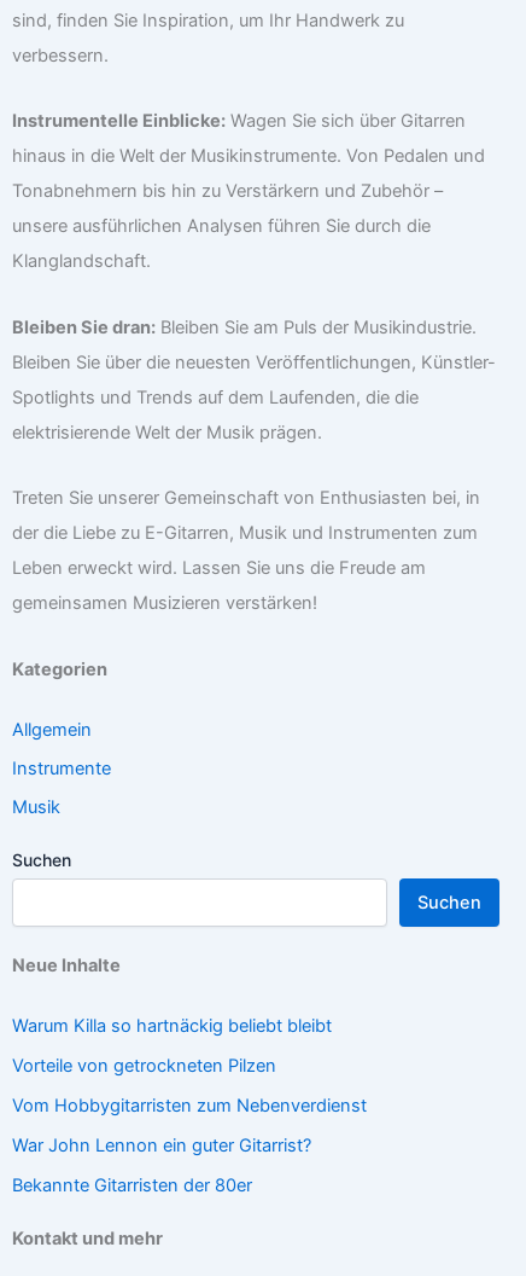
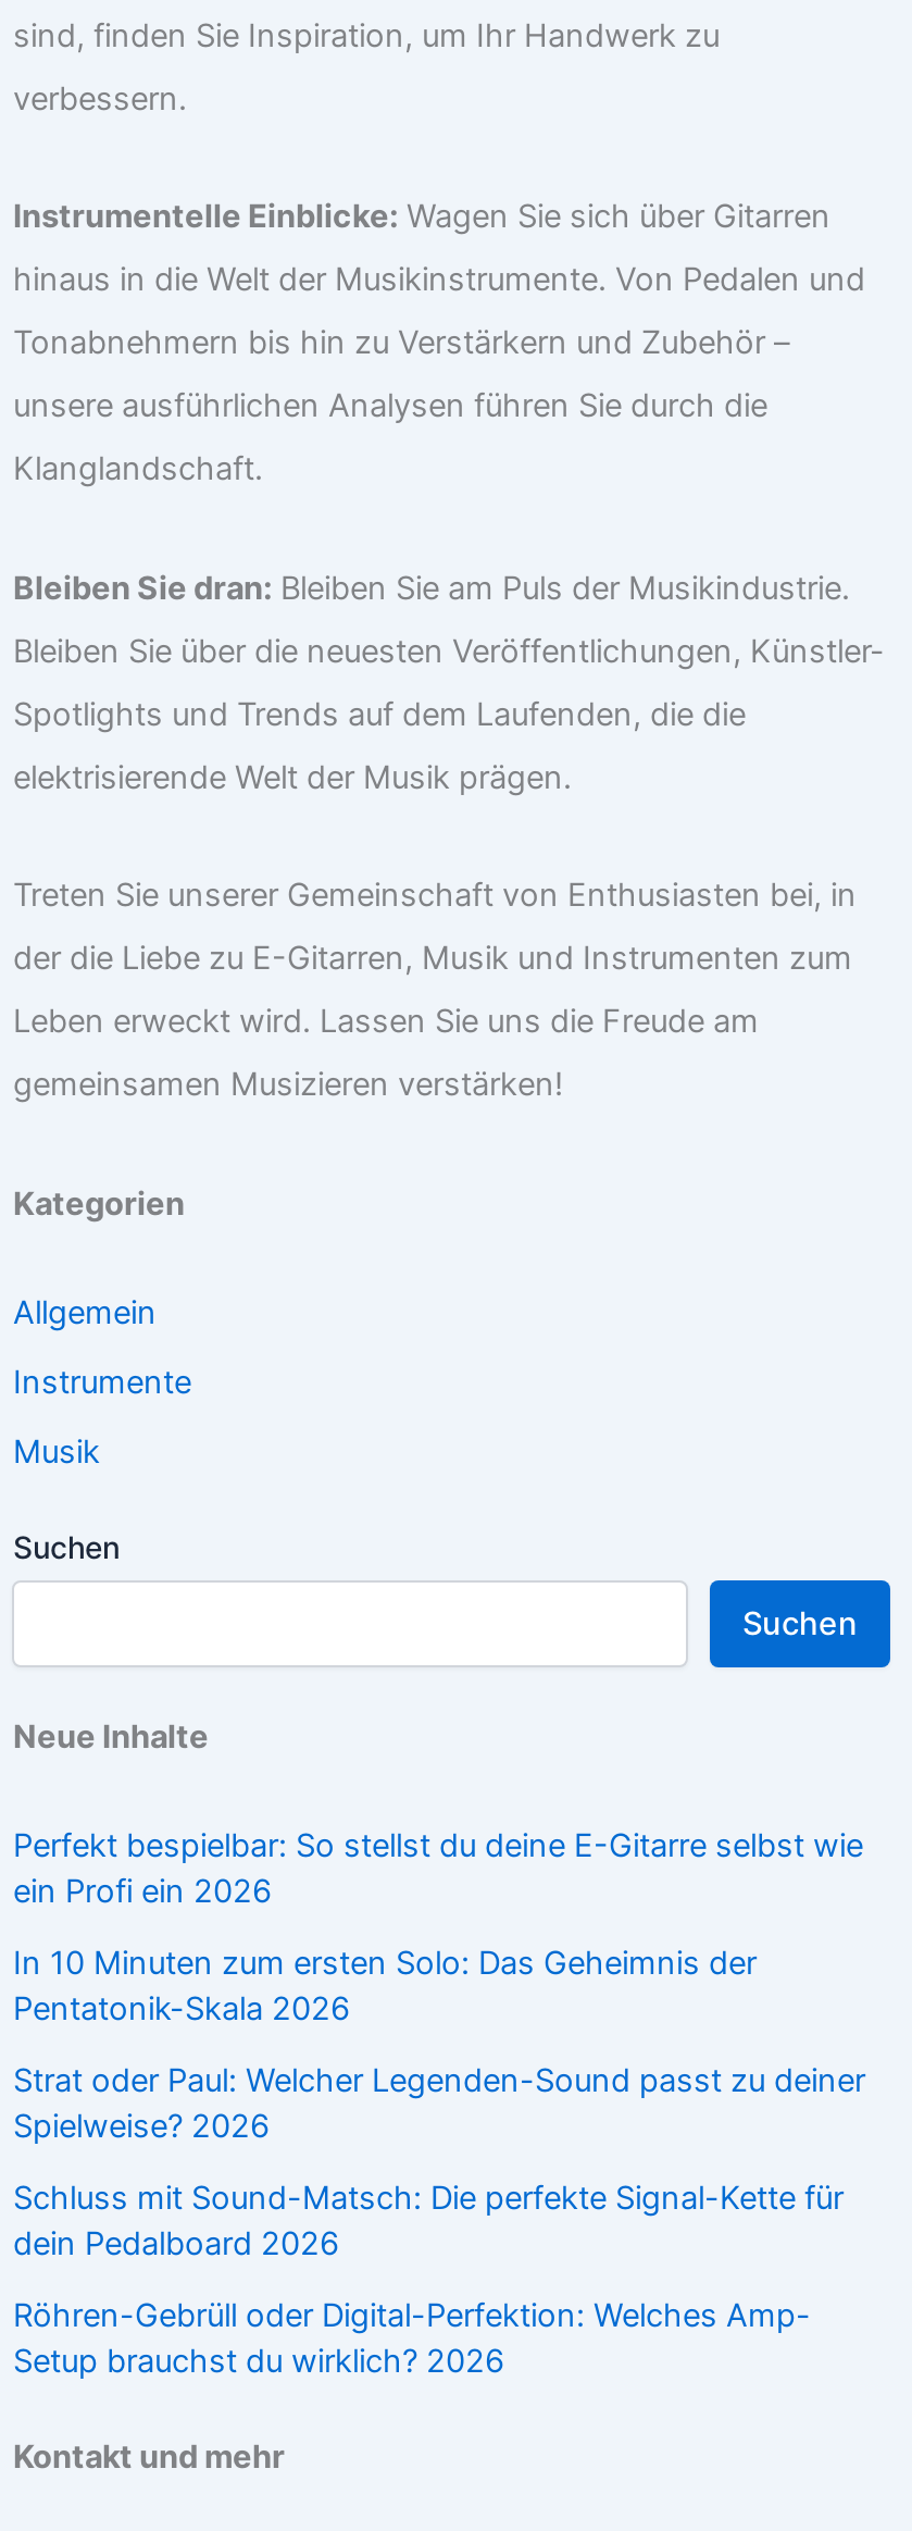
- Warum Killa so hartnäckig beliebt bleibt
+ Perfekt bespielbar: So stellst du deine E-Gitarre selbst wie
+ ein Profi ein 2026

- Vorteile von getrockneten Pilzen
+ In 10 Minuten zum ersten Solo: Das Geheimnis der
+ Pentatonik-Skala 2026

- Vom Hobbygitarristen zum Nebenverdienst
+ Strat oder Paul: Welcher Legenden-Sound passt zu deiner
+ Spielweise? 2026

- War John Lennon ein guter Gitarrist?
+ Schluss mit Sound-Matsch: Die perfekte Signal-Kette für
+ dein Pedalboard 2026

- Bekannte Gitarristen der 80er
+ Röhren-Gebrüll oder Digital-Perfektion: Welches Amp-
+ Setup brauchst du wirklich? 2026
